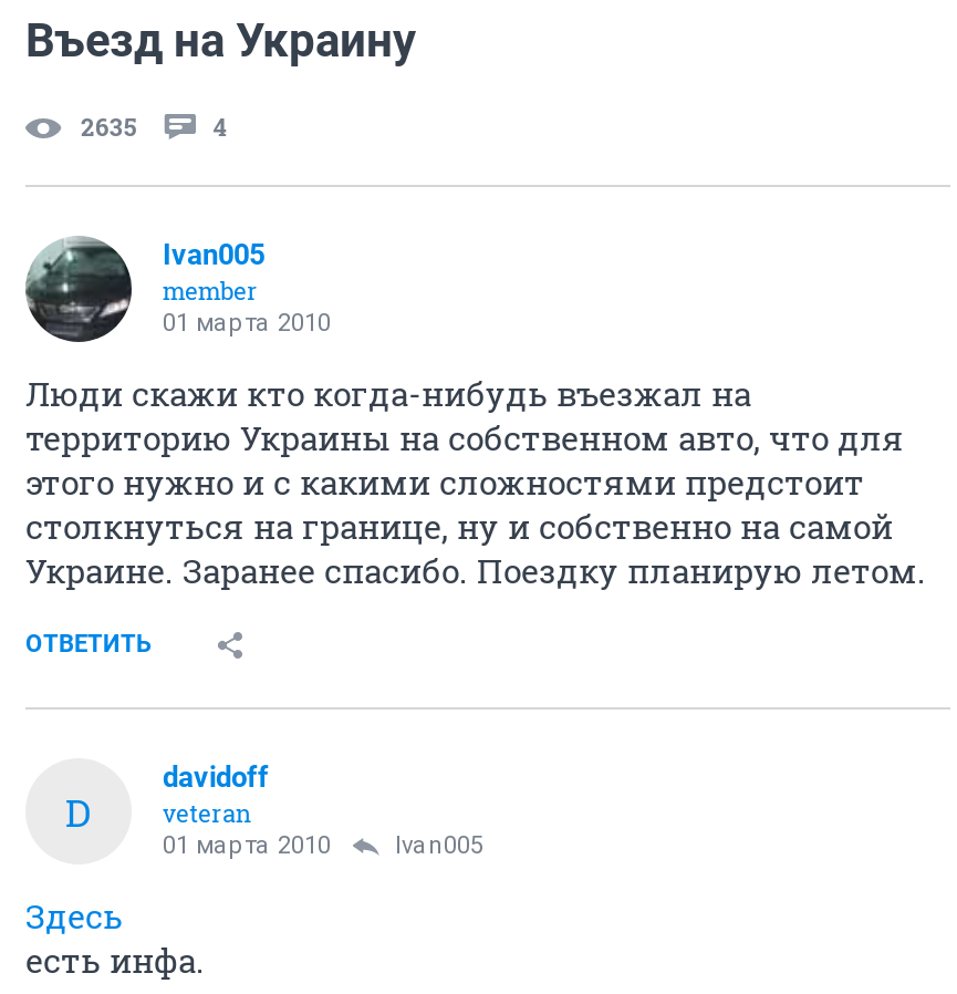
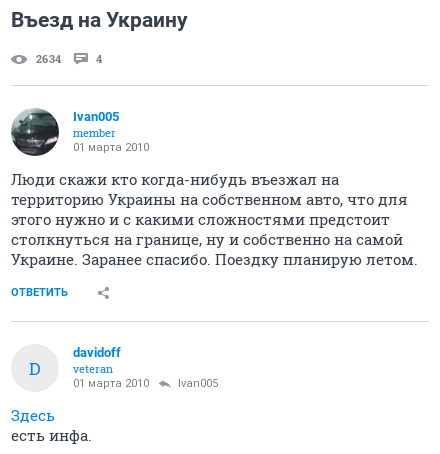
- 2635
+ 2634
